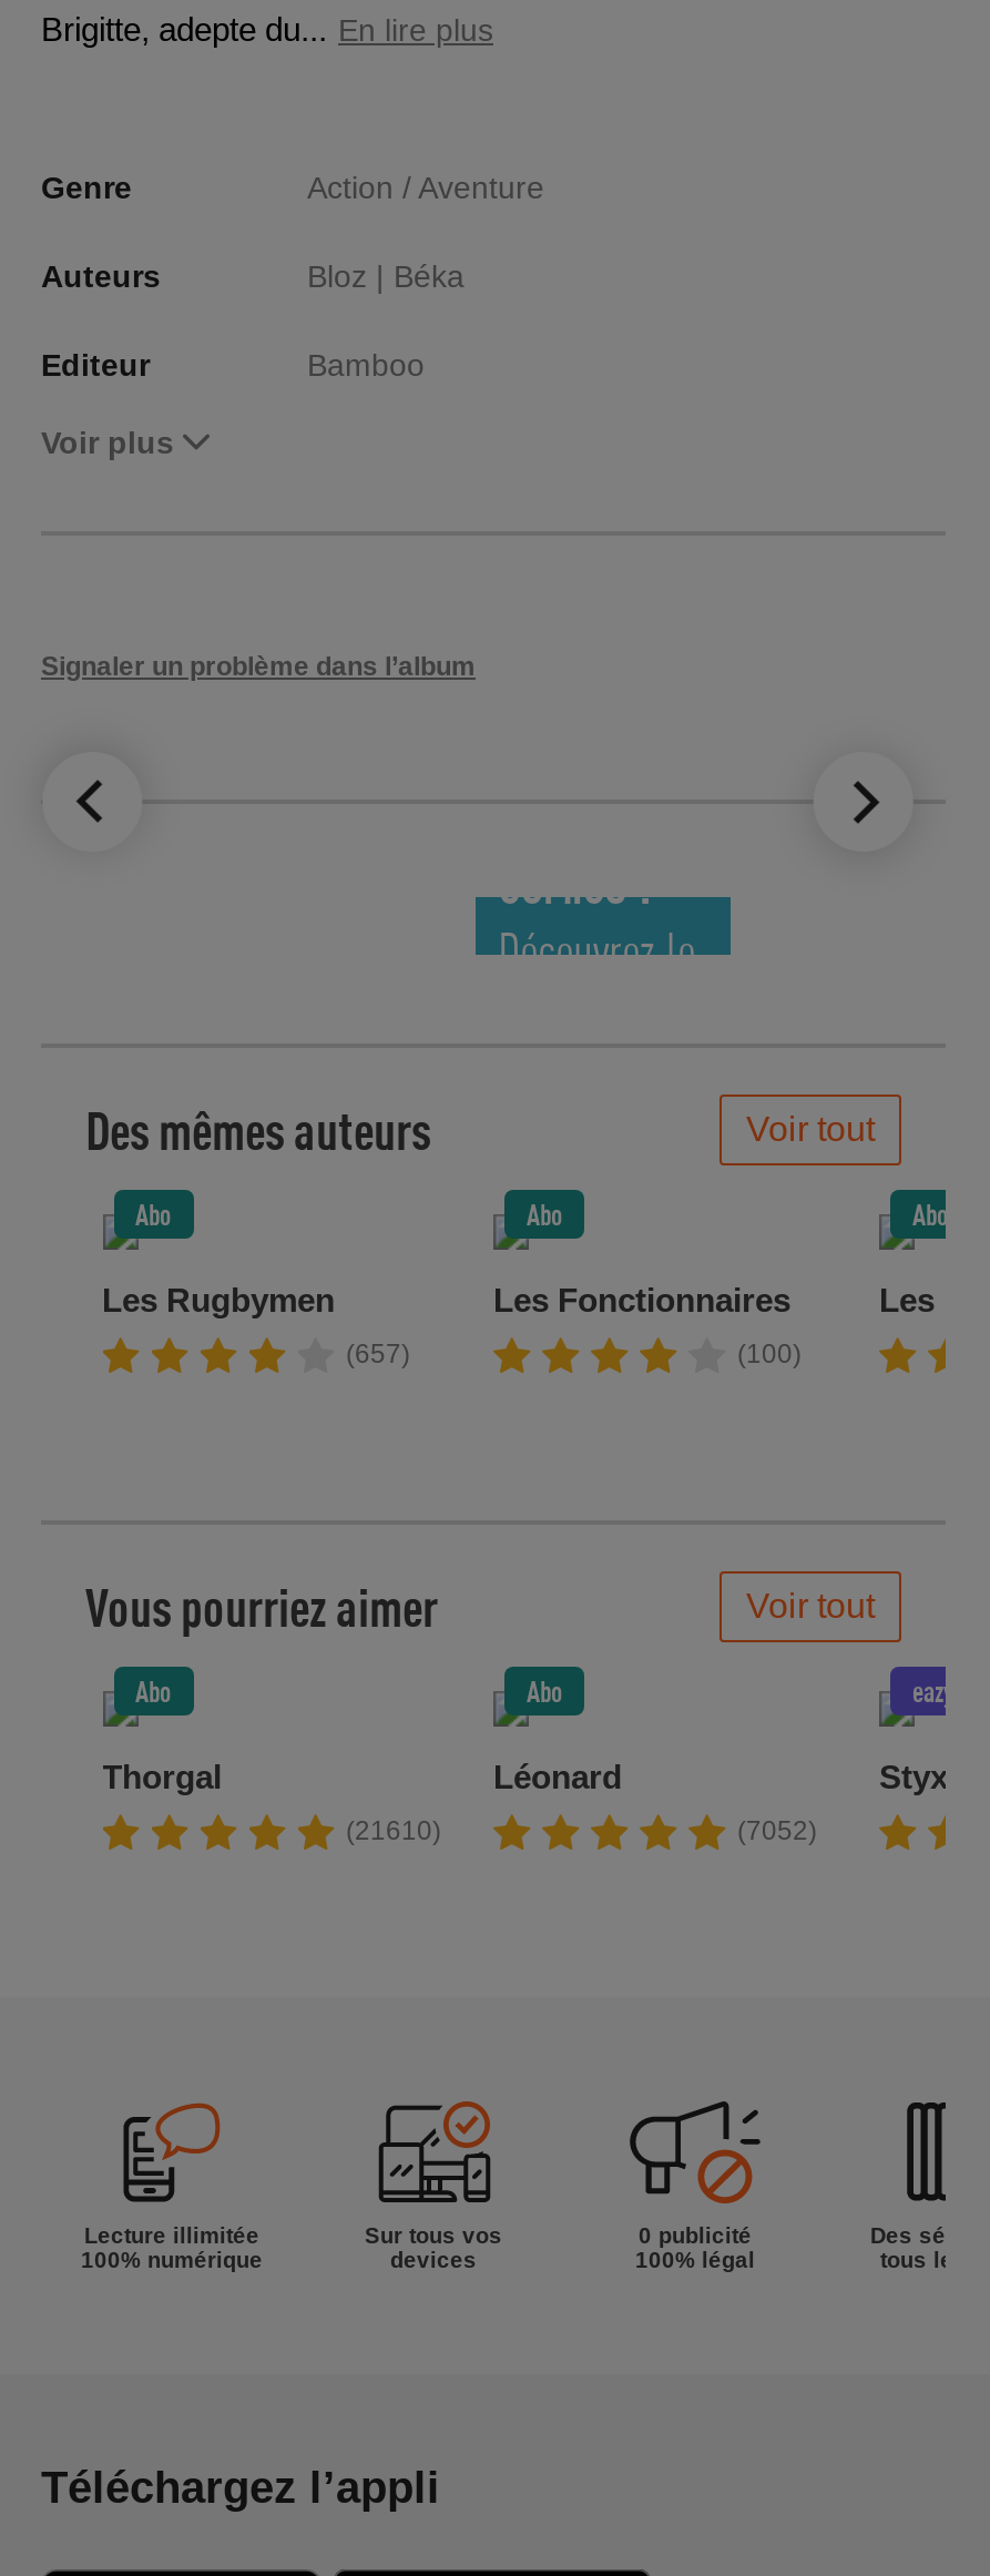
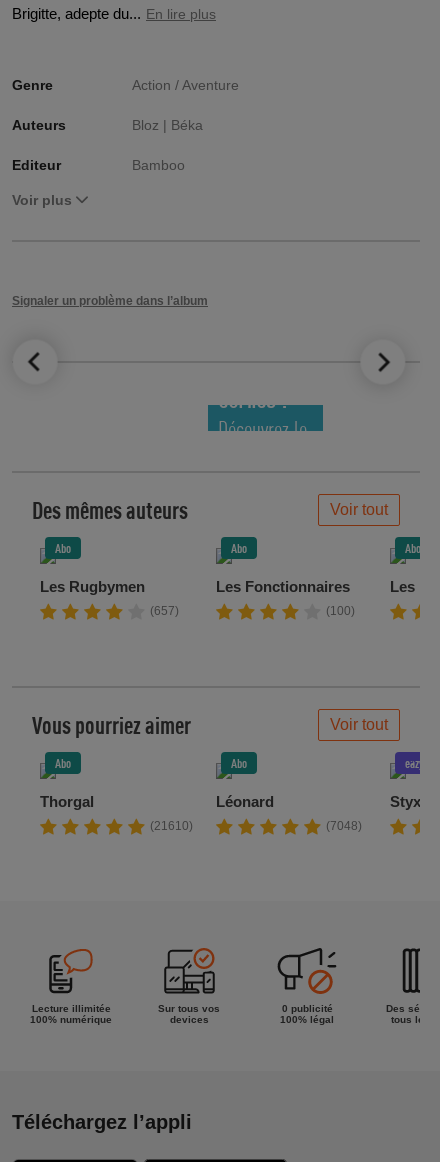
- (7052)
+ (7048)
